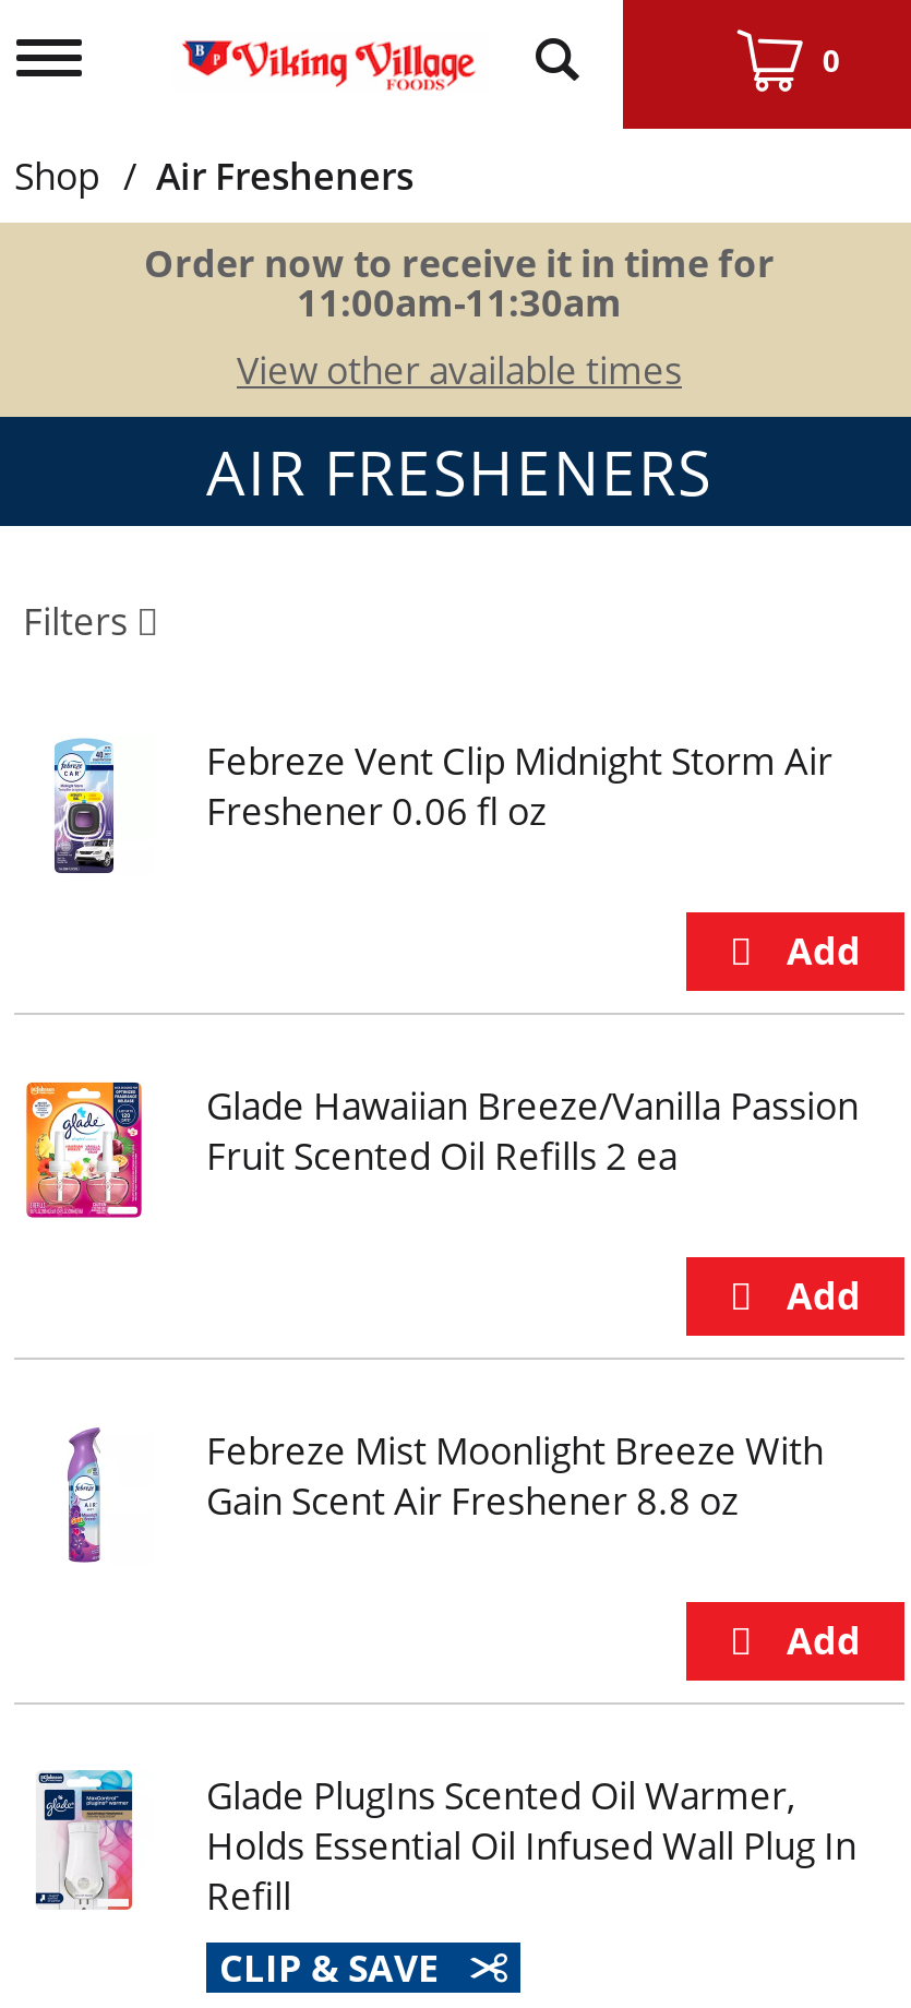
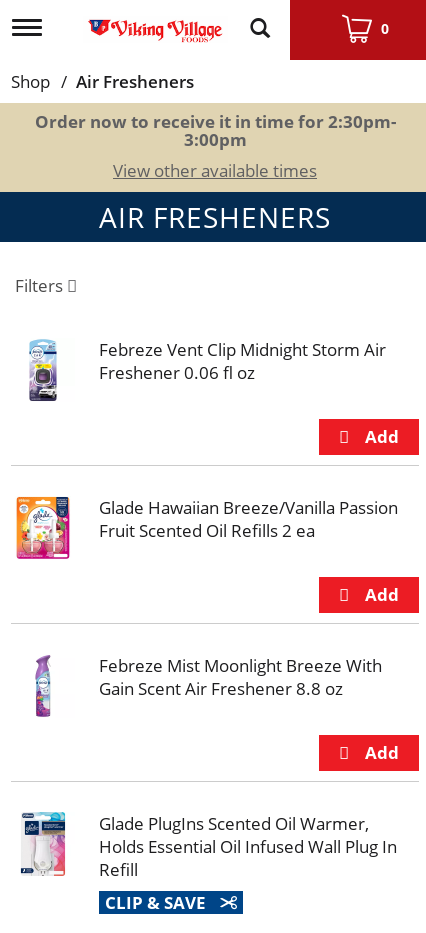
- Order now to receive it in time for
- 11:00am-11:30am
+ Order now to receive it in time for 2:30pm-
+ 3:00pm
